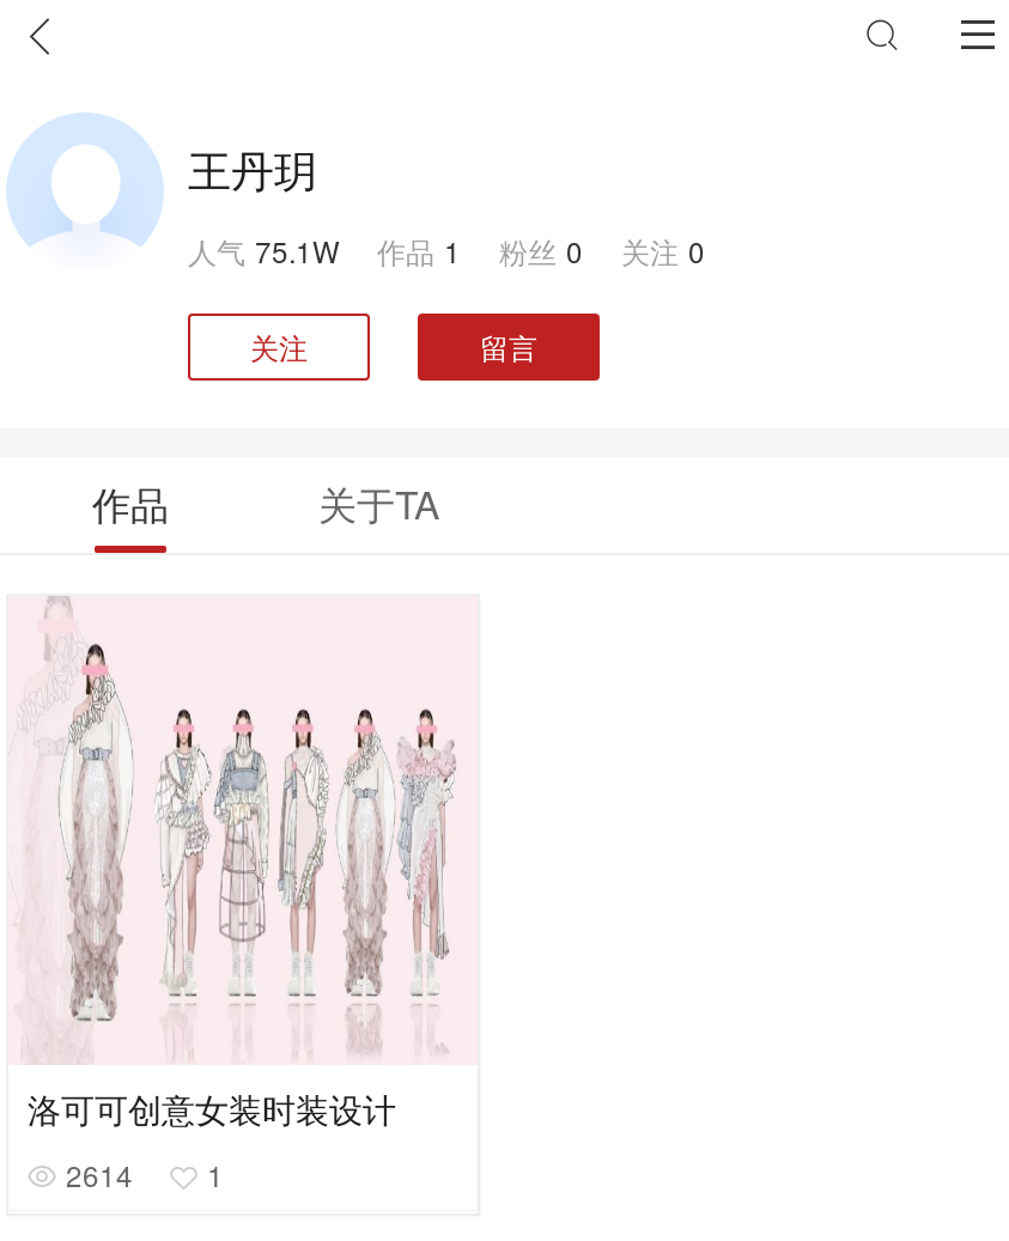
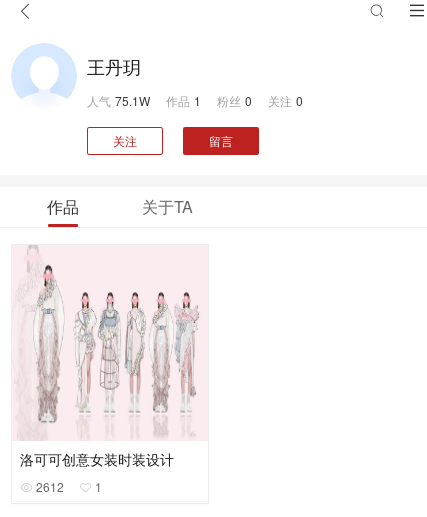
- 2614 1
+ 2612 1
